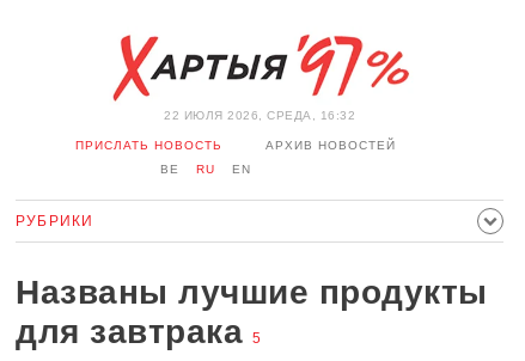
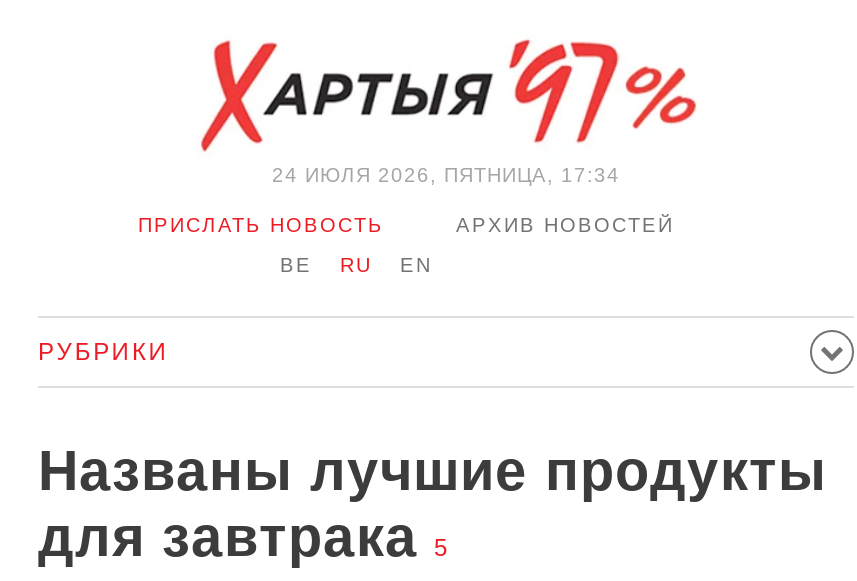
- 22 ИЮЛЯ 2026, СРЕДА, 16:32
+ 24 ИЮЛЯ 2026, ПЯТНИЦА, 17:34
